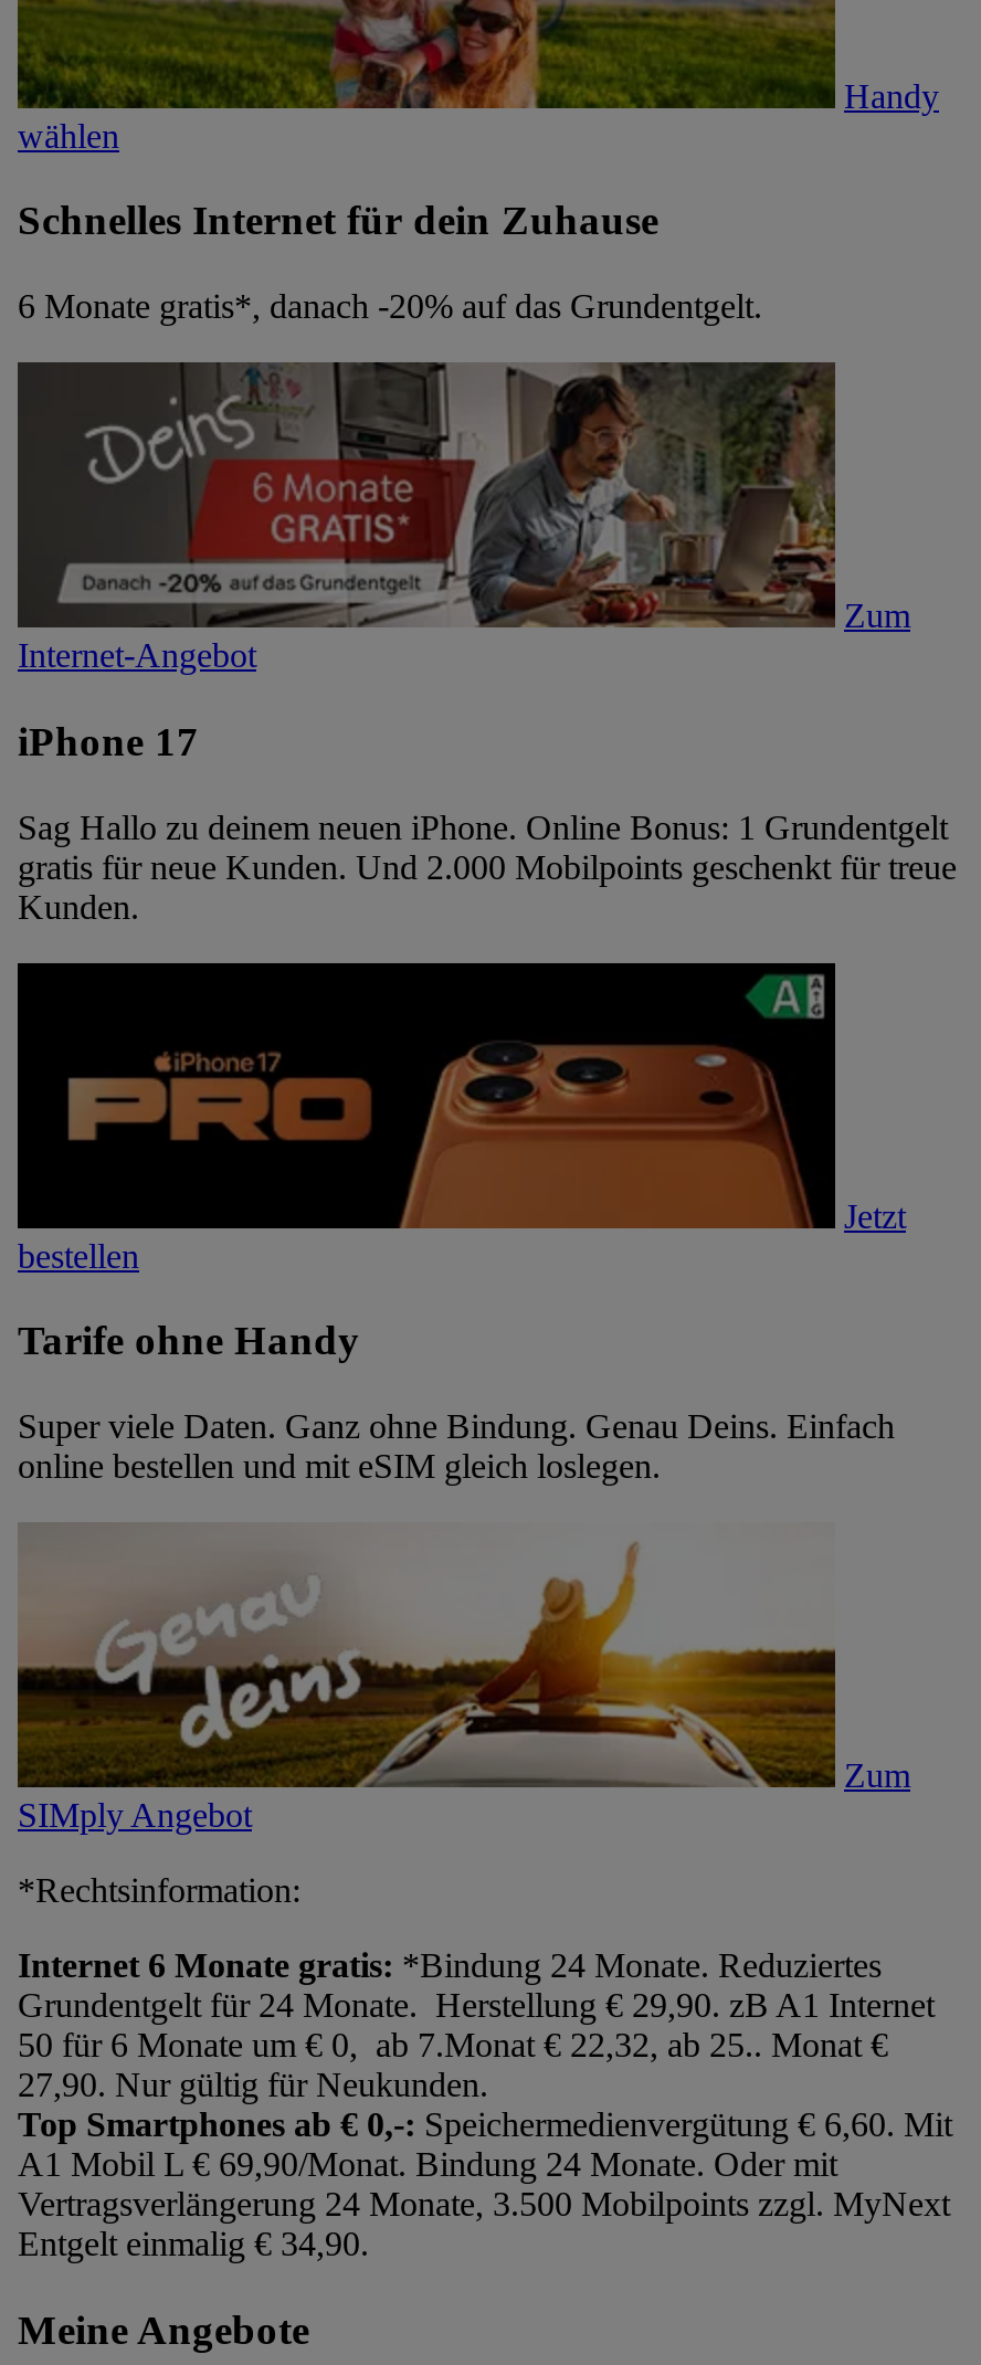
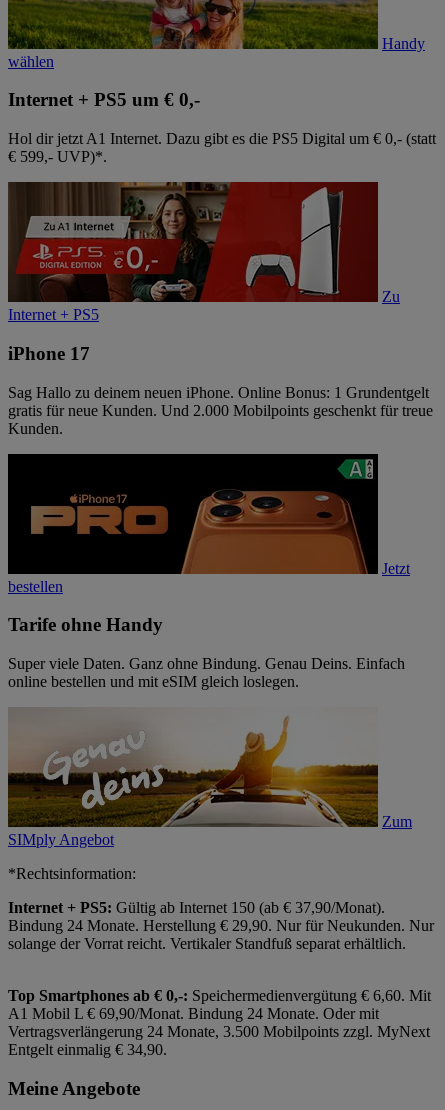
- Schnelles Internet für dein Zuhause
+ Internet + PS5 um € 0,-

- 6 Monate gratis*, danach -20% auf das Grundentgelt.
+ Hol dir jetzt A1 Internet. Dazu gibt es die PS5 Digital um € 0,- (statt
+ € 599,- UVP)*.

- [image]
- Zum
- Internet-Angebot
+ [image]
+ Zu
+ Internet + PS5

- Internet 6 Monate gratis: *Bindung 24 Monate. Reduziertes
- Grundentgelt für 24 Monate. Herstellung € 29,90. zB A1 Internet
- 50 für 6 Monate um € 0, ab 7.Monat € 22,32, ab 25.. Monat €
- 27,90. Nur gültig für Neukunden.
+ Internet + PS5: Gültig ab Internet 150 (ab € 37,90/Monat).
+ Bindung 24 Monate. Herstellung € 29,90. Nur für Neukunden. Nur
+ solange der Vorrat reicht. Vertikaler Standfuß separat erhältlich.
